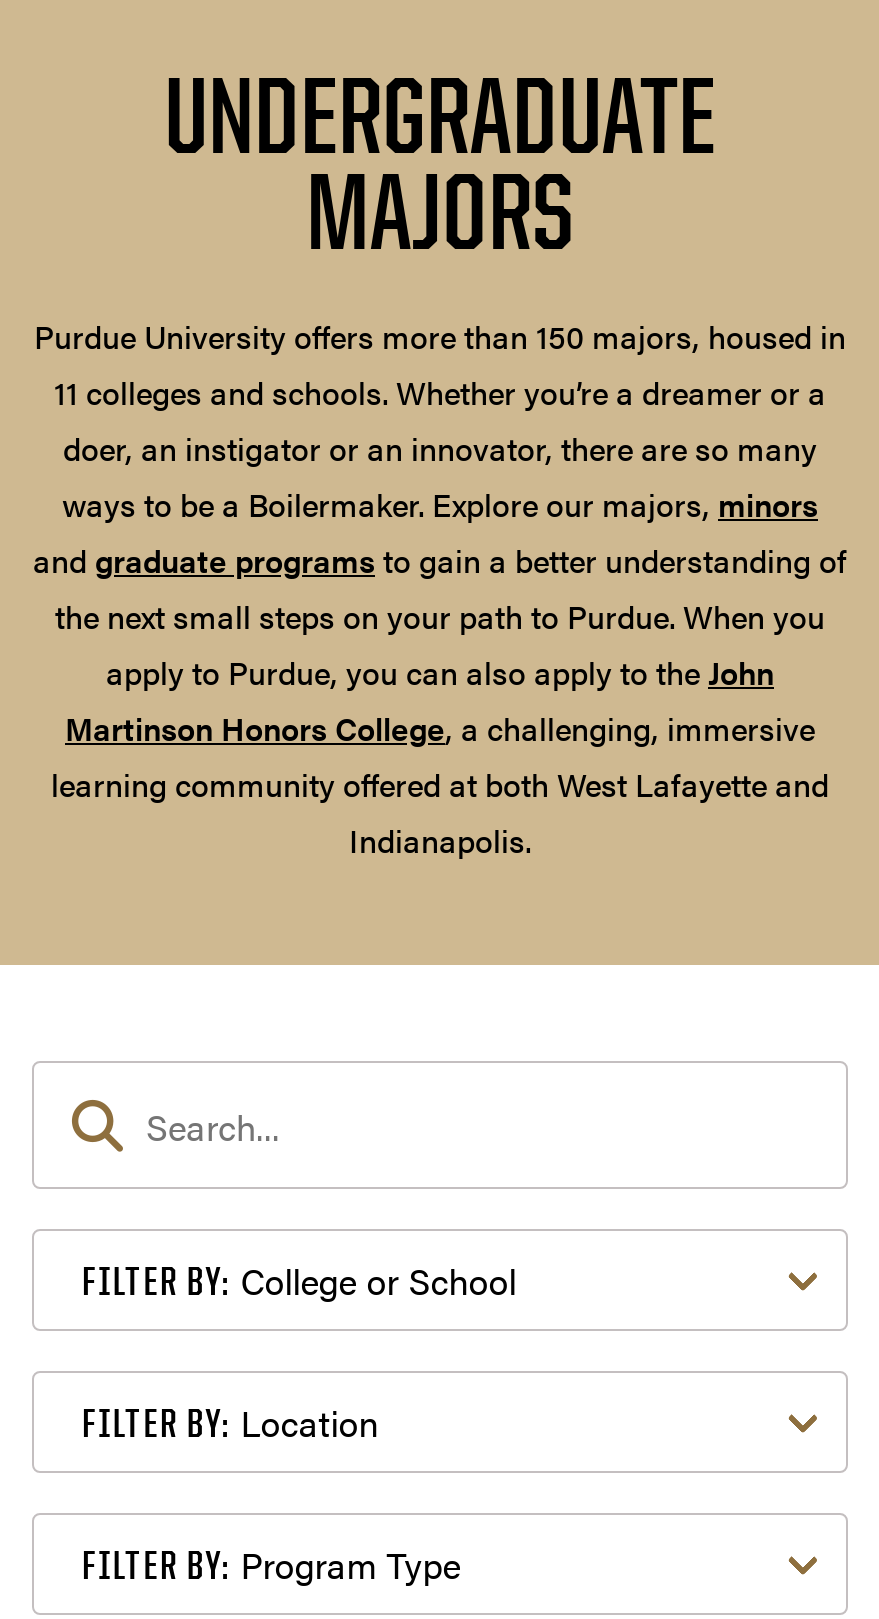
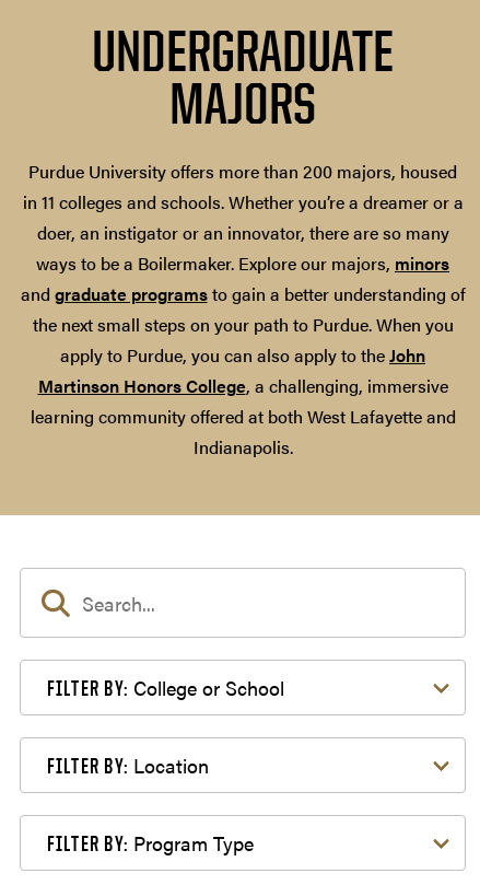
- Purdue University offers more than 150 majors, housed in
- 11 colleges and schools. Whether you’re a dreamer or a
+ Purdue University offers more than 200 majors, housed
+ in 11 colleges and schools. Whether you’re a dreamer or a
